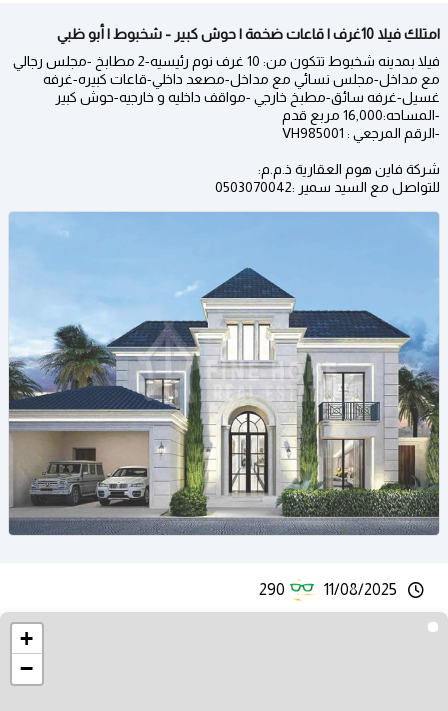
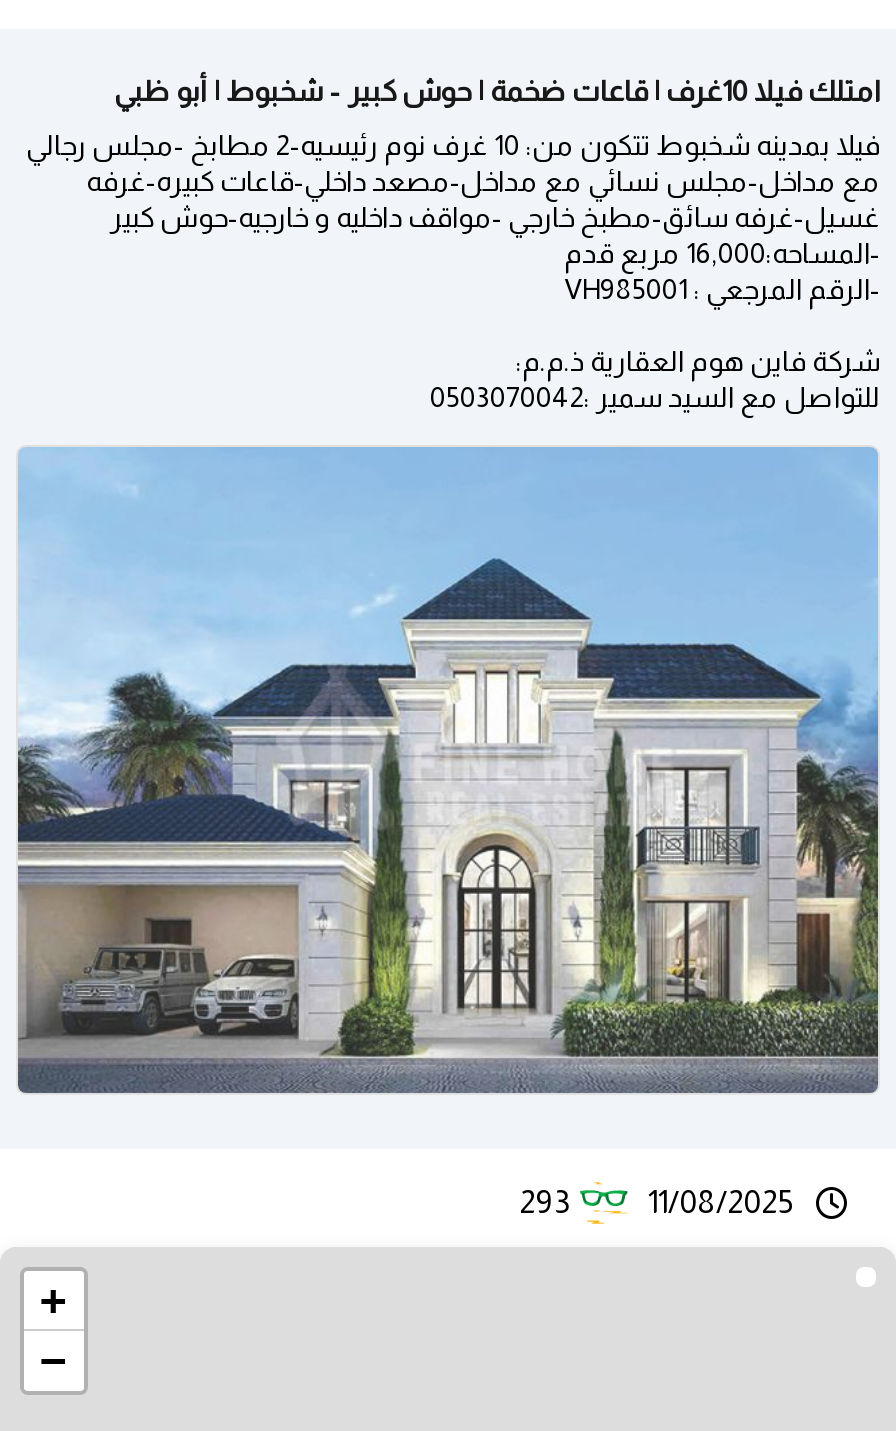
- 290
+ 293
